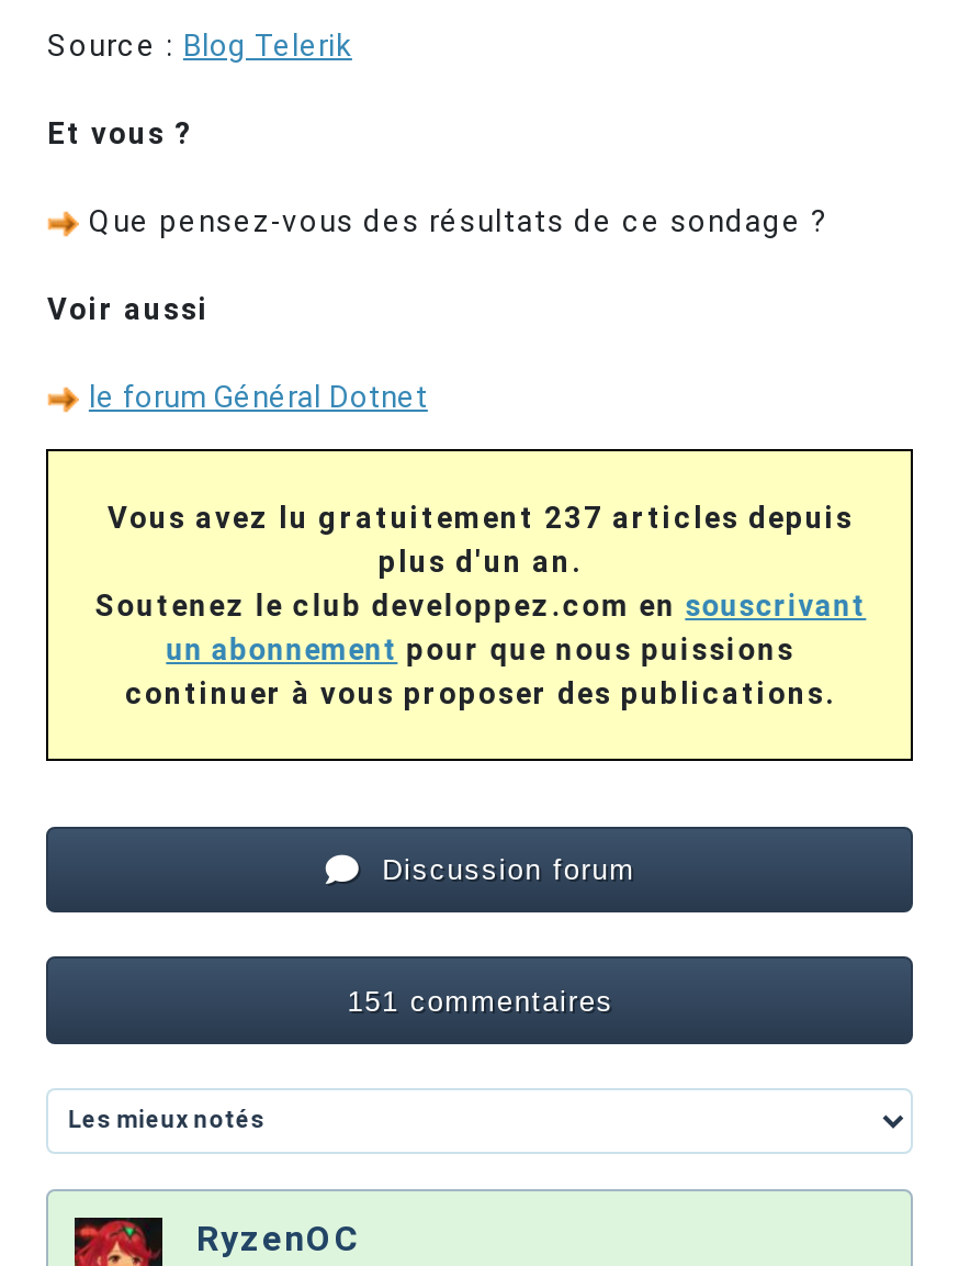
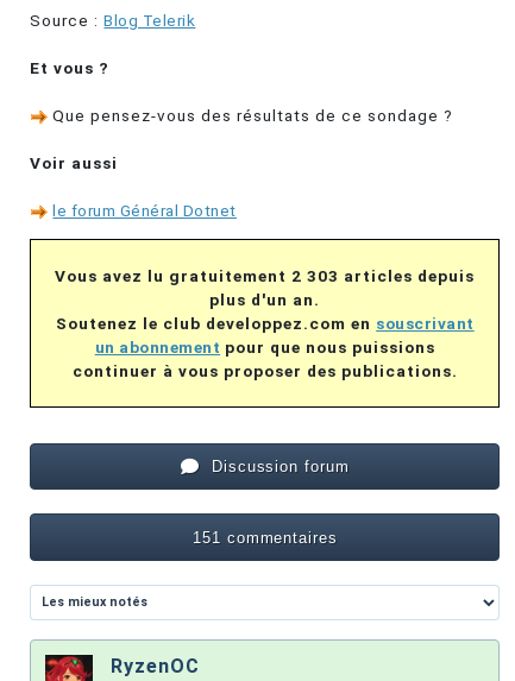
- Vous avez lu gratuitement 237 articles depuis
+ Vous avez lu gratuitement 2 303 articles depuis
